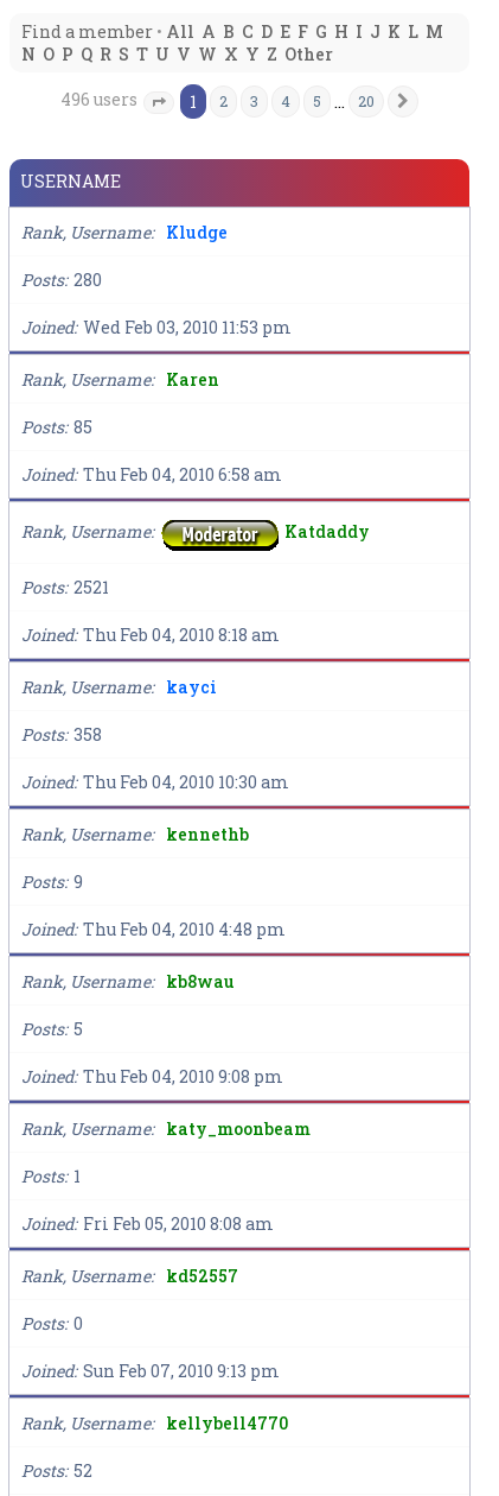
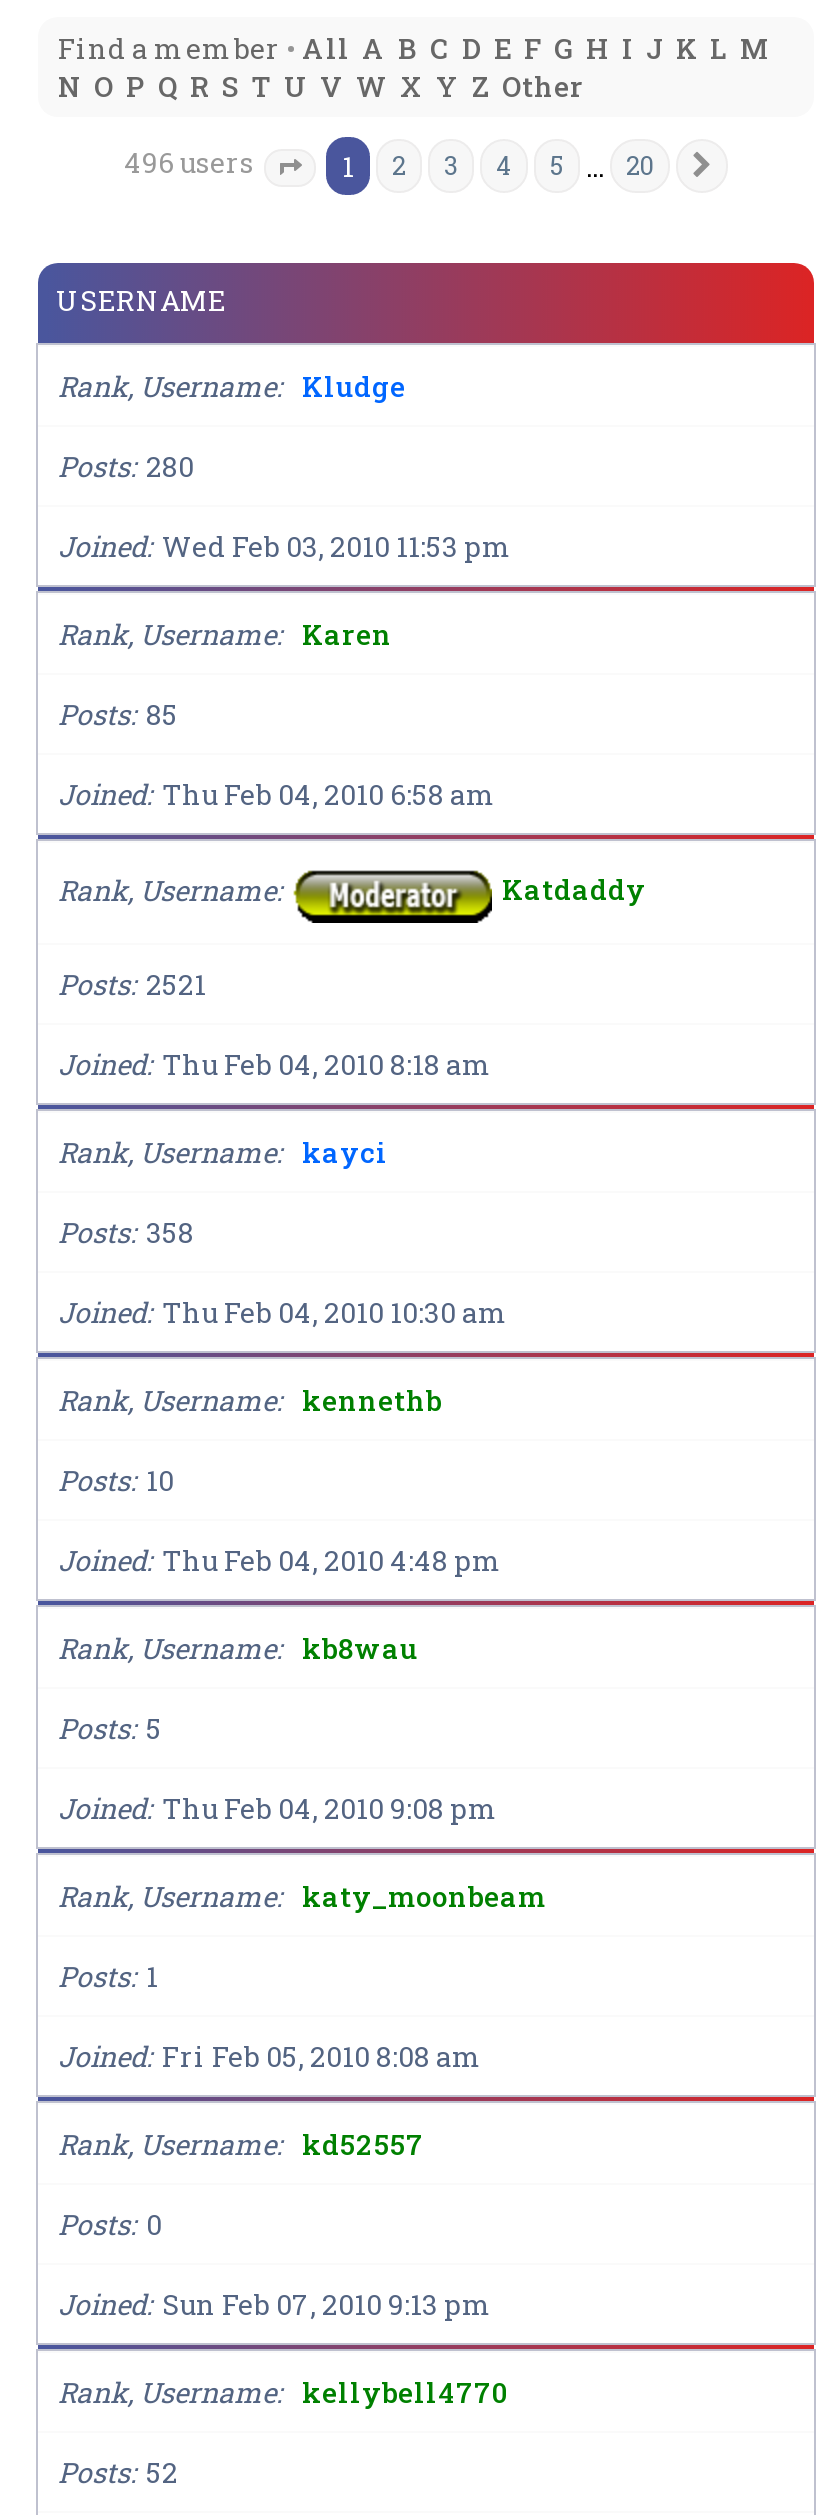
- Posts 9
+ Posts 10
